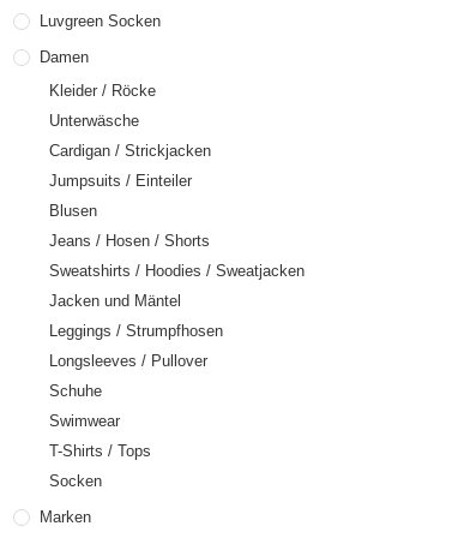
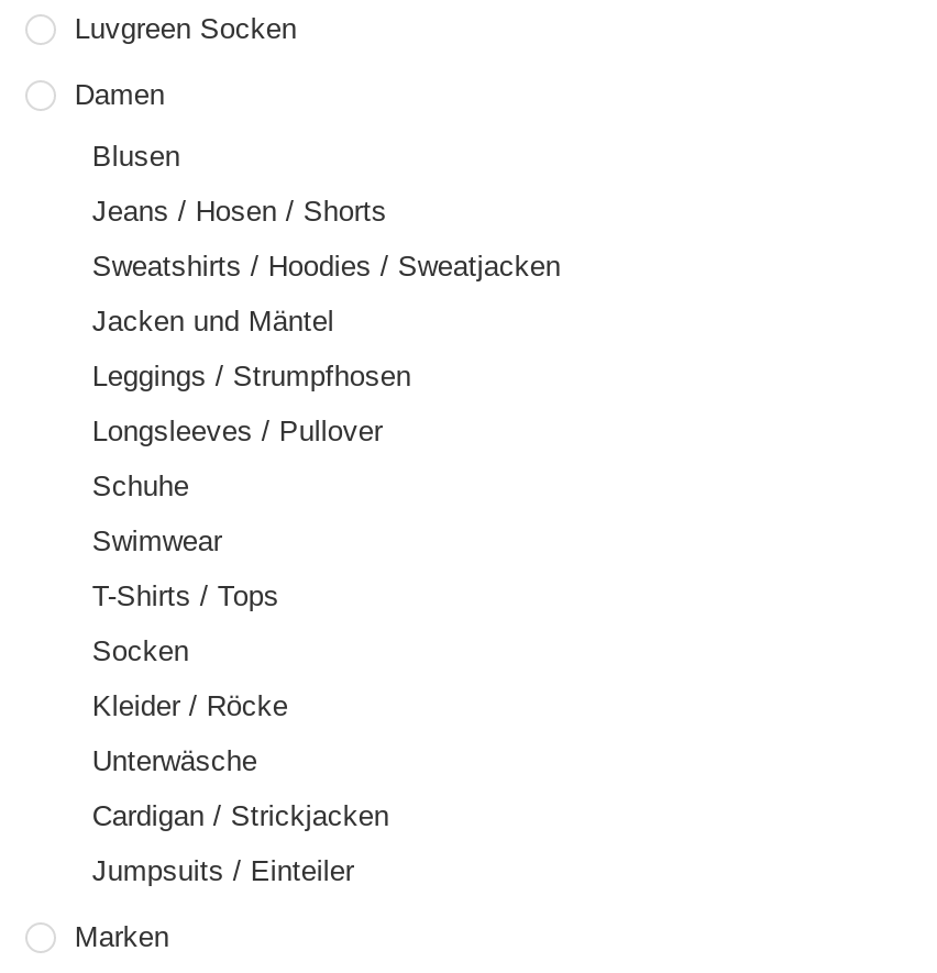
moved down: Kleider / Röcke | Unterwäsche | Cardigan / Strickjacken | Jumpsuits / Einteiler

moved up: Blusen | Jeans / Hosen / Shorts | Sweatshirts / Hoodies / Sweatjacken | ... | T-Shirts / Tops | Socken
